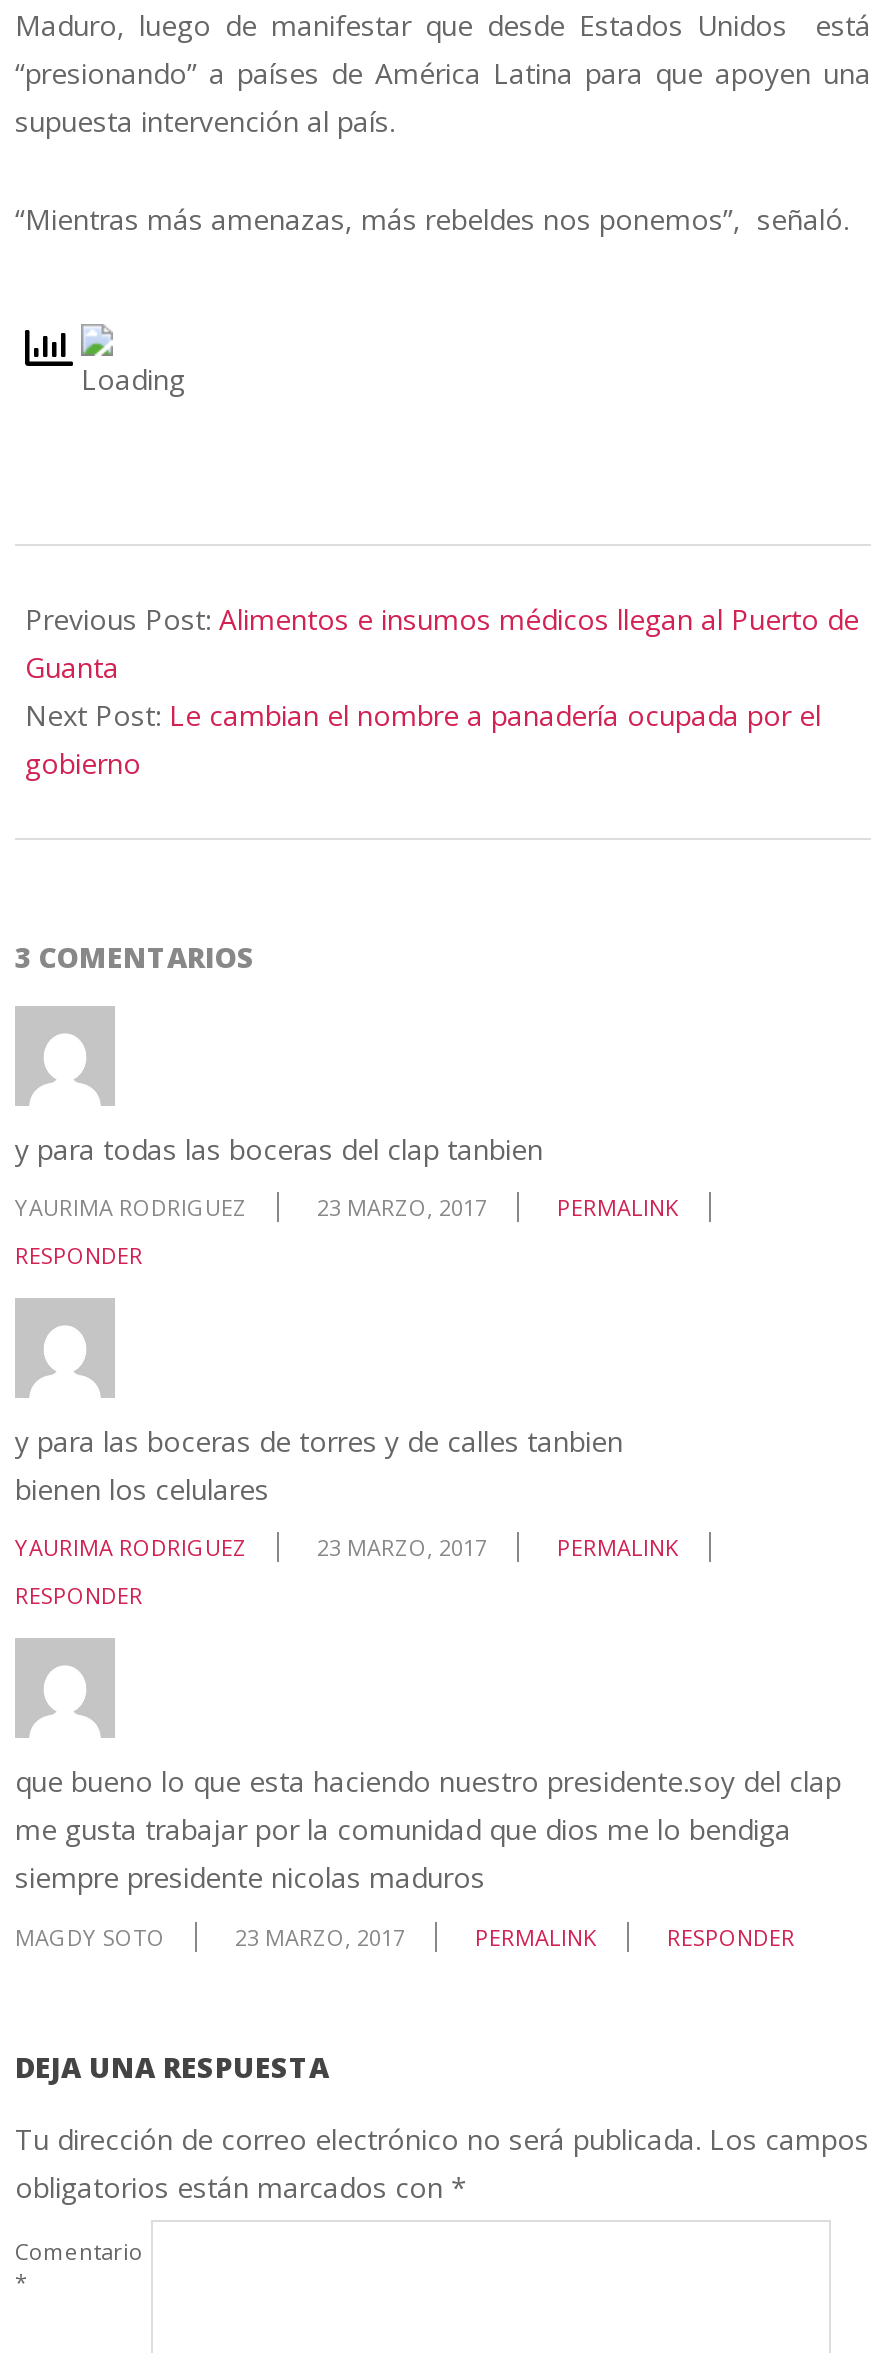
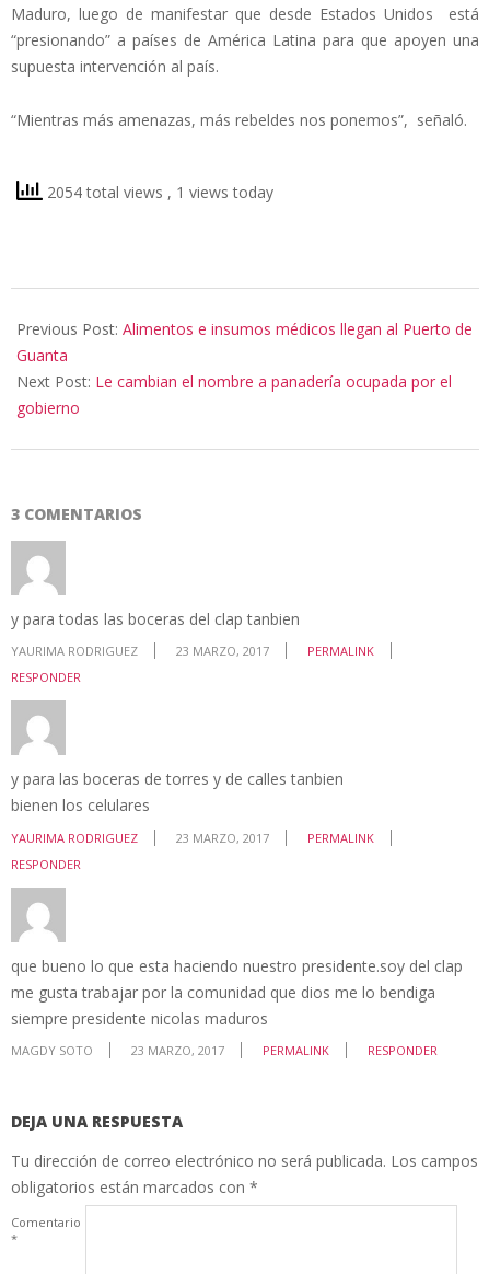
+ 2054 total views, 1 views today
